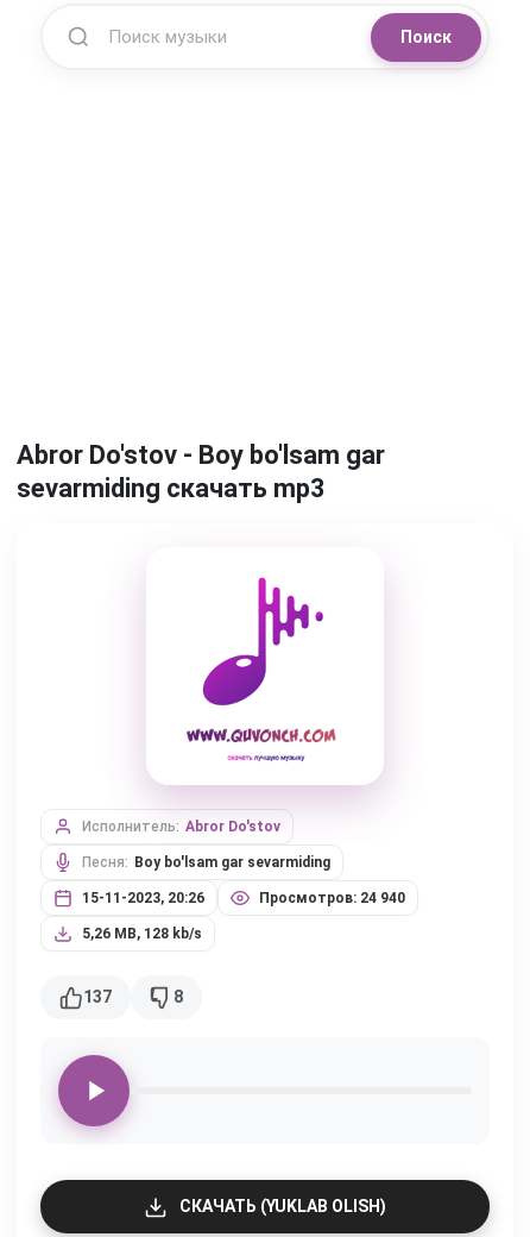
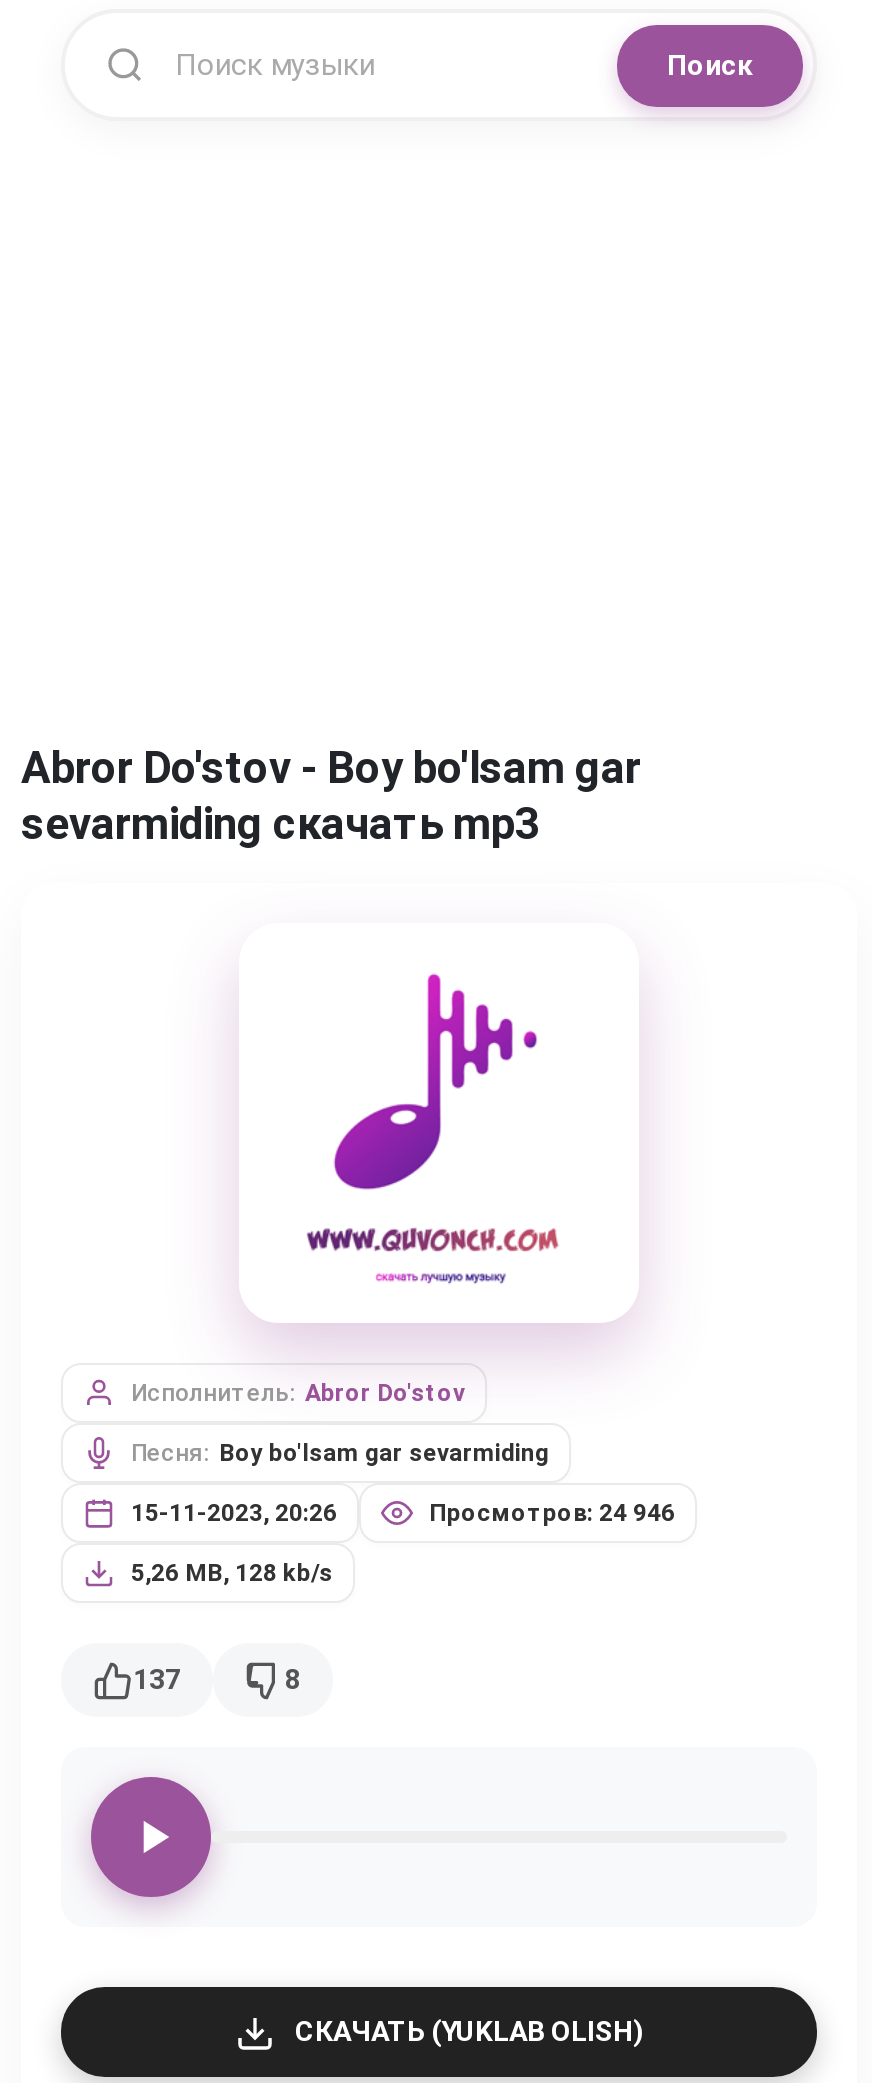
- Просмотров: 24 940
+ Просмотров: 24 946
